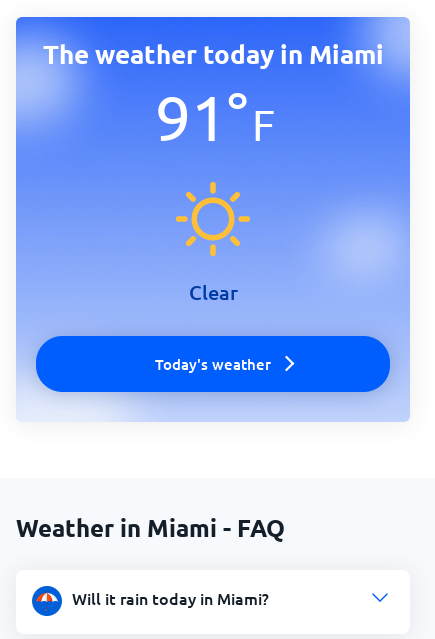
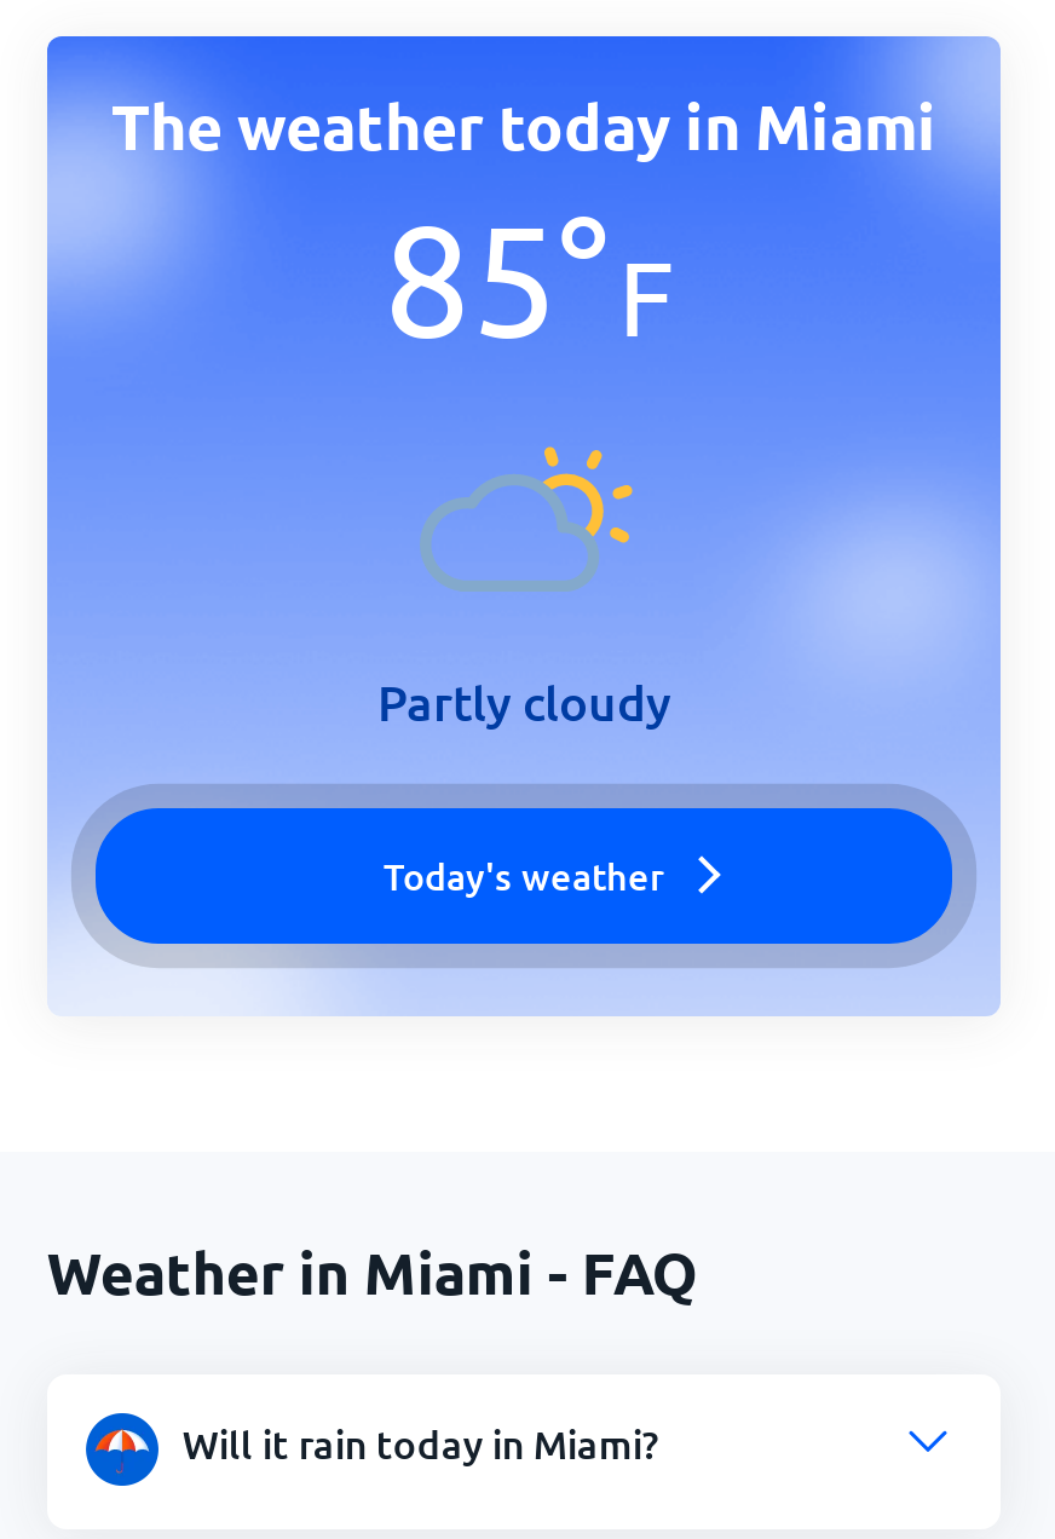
- 91° F
+ 85° F

- [image]
- Clear
+ [image]
+ Partly cloudy
